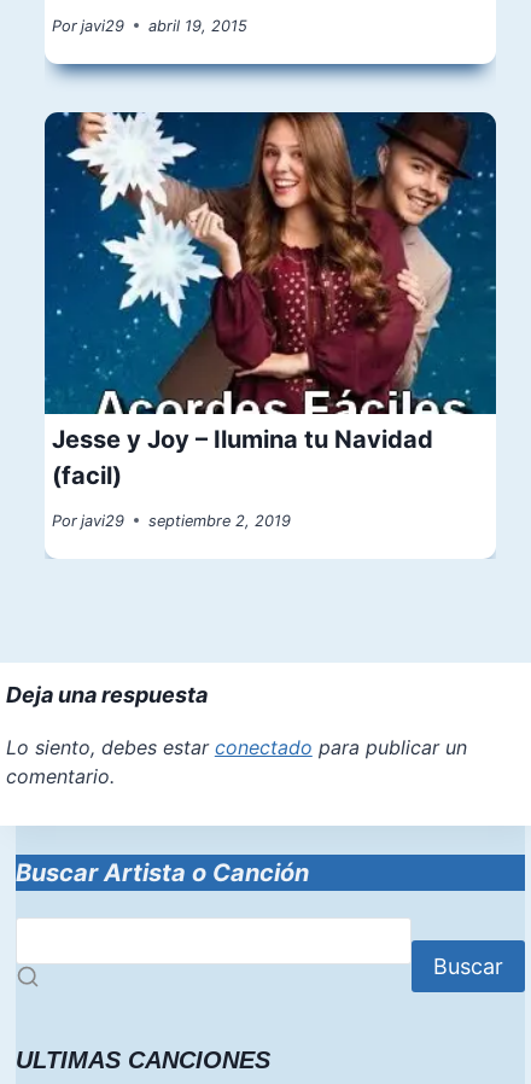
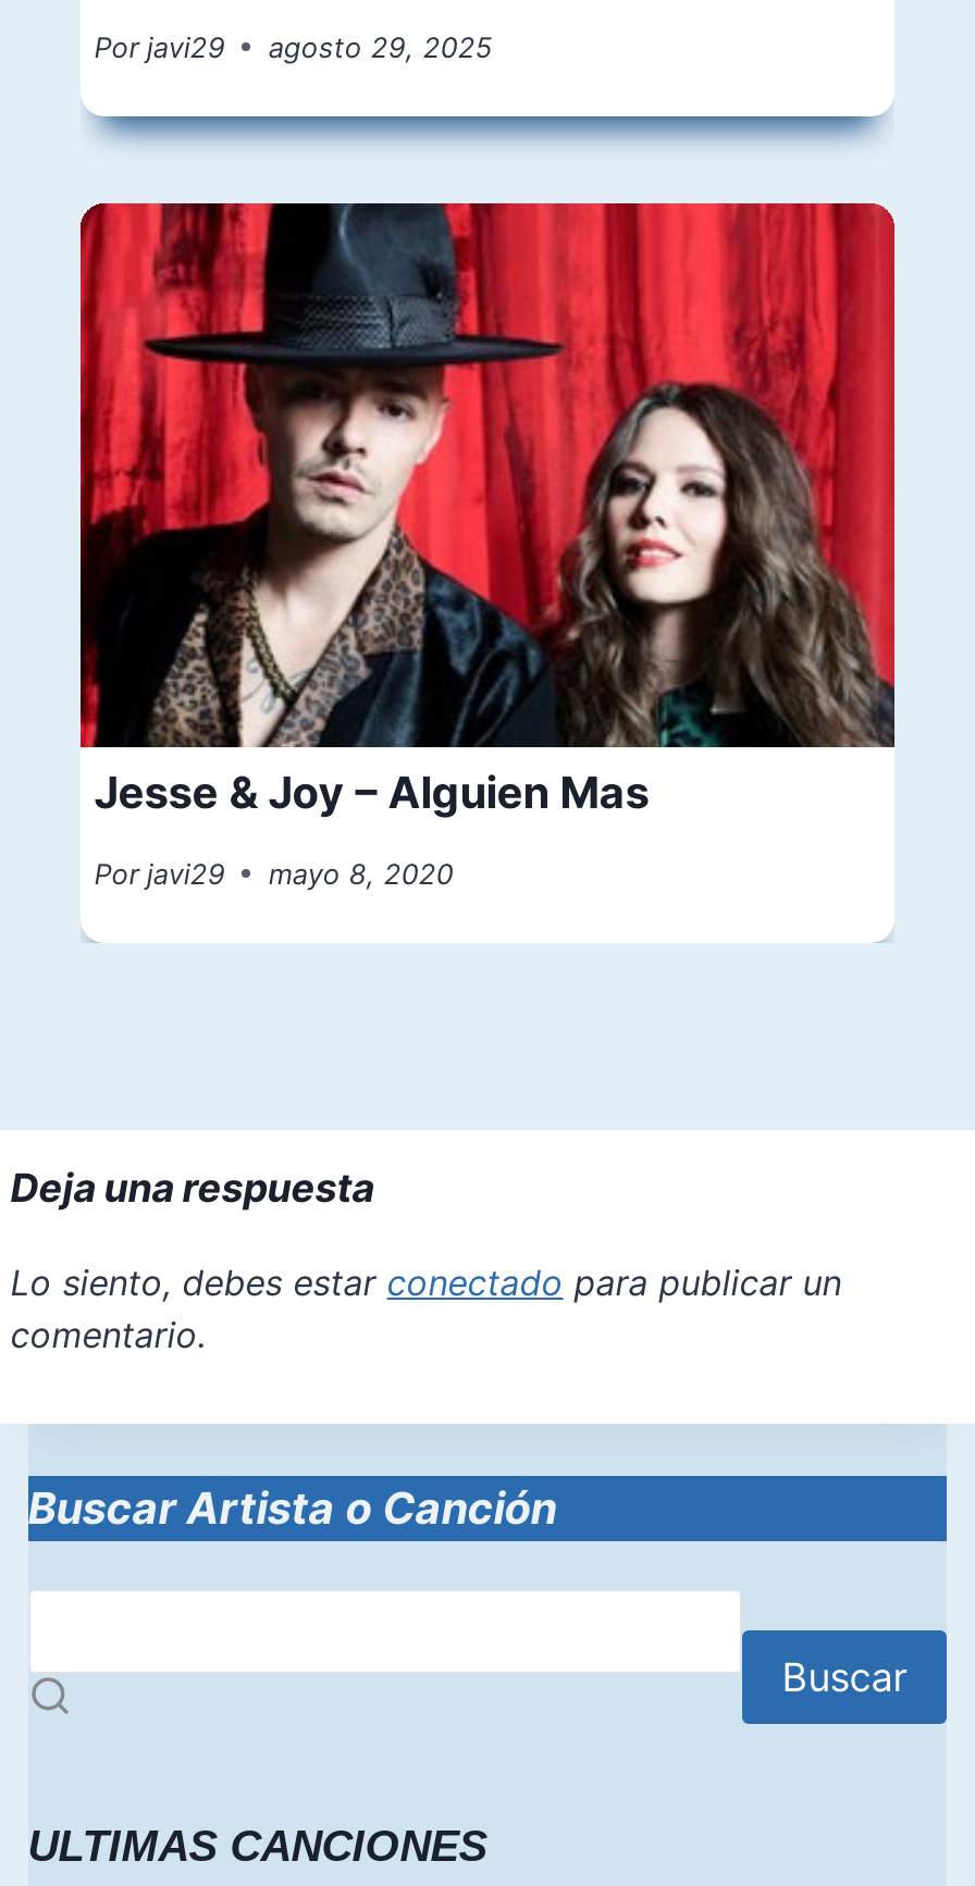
- Por javi29 abril 19, 2015
+ Por javi29 agosto 29, 2025

- [image]
- Jesse y Joy – Ilumina tu Navidad
- (facil)
+ [image]
+ Jesse & Joy – Alguien Mas

- Por javi29 septiembre 2, 2019
+ Por javi29 mayo 8, 2020
